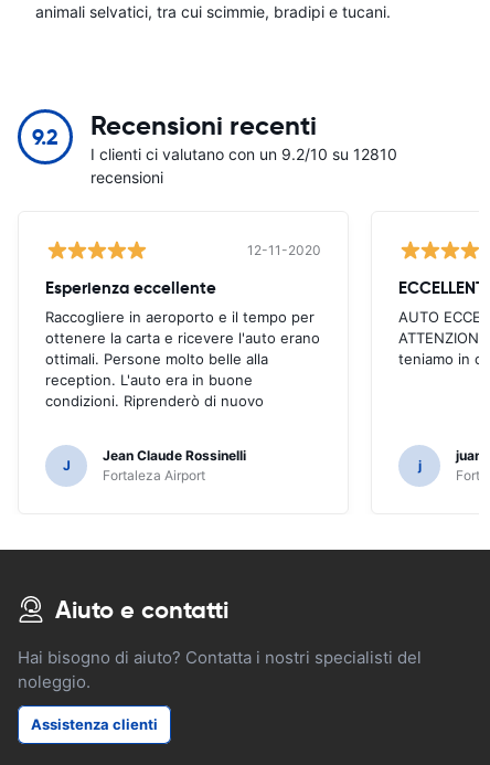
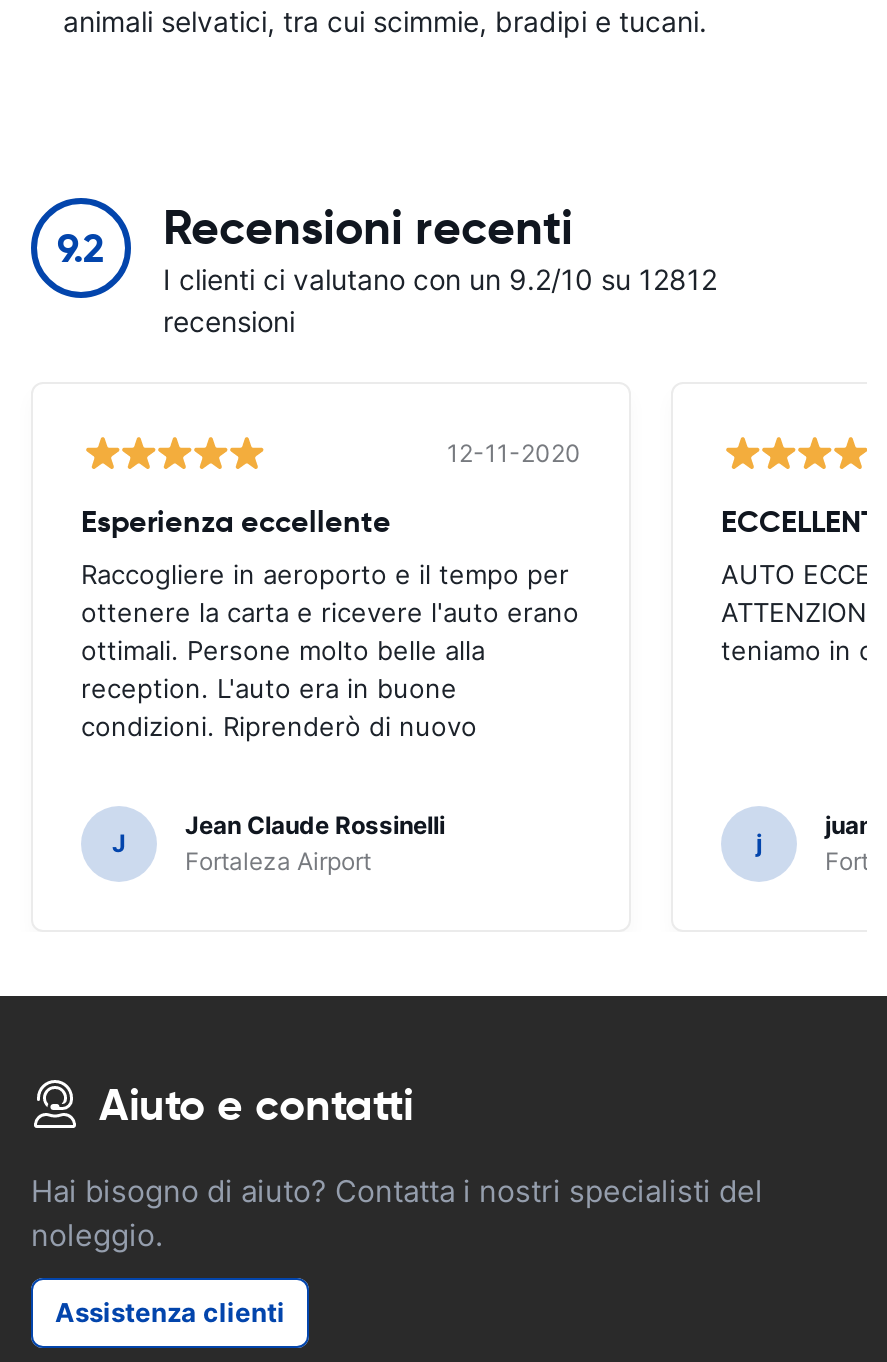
- I clienti ci valutano con un 9.2/10 su 12810
+ I clienti ci valutano con un 9.2/10 su 12812
